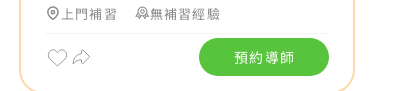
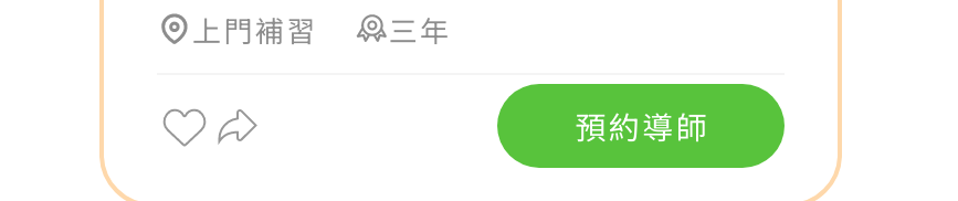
- 無補習經驗
+ 三年
